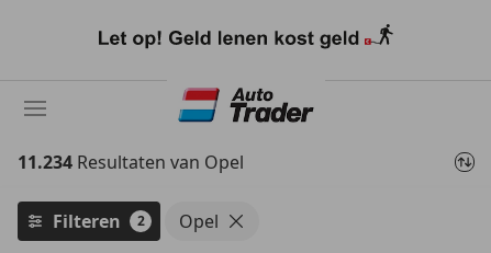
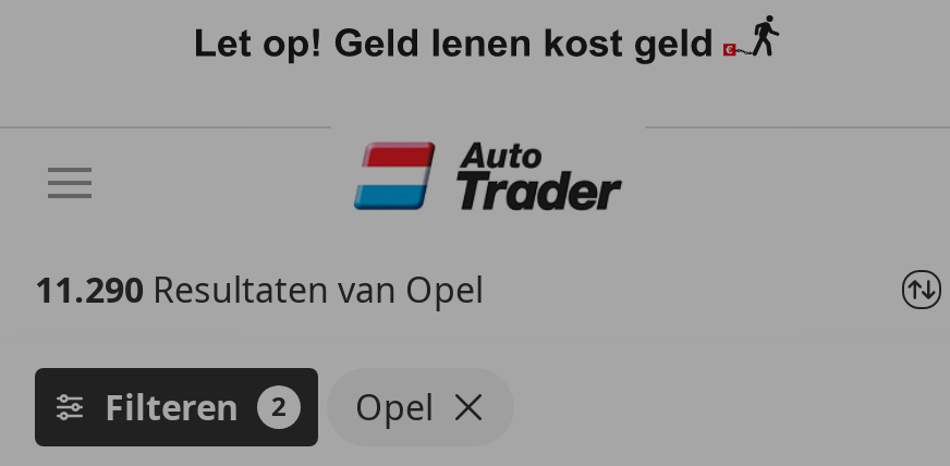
- 11.234 Resultaten van Opel
+ 11.290 Resultaten van Opel
